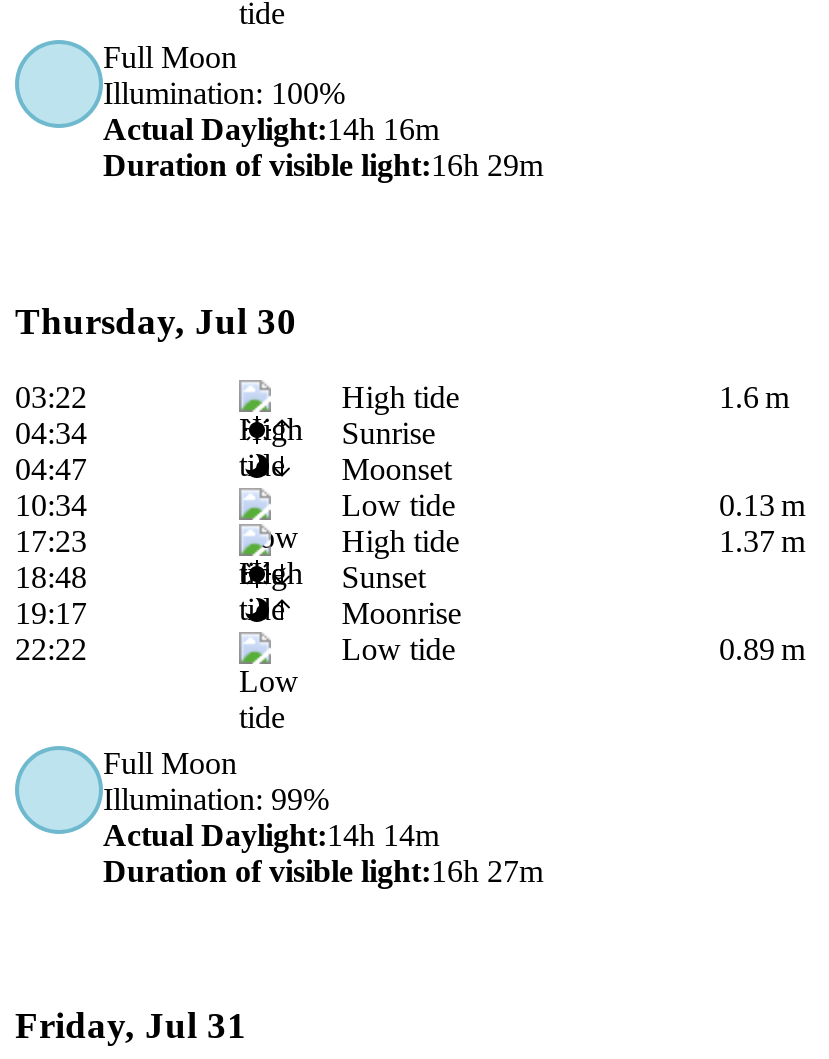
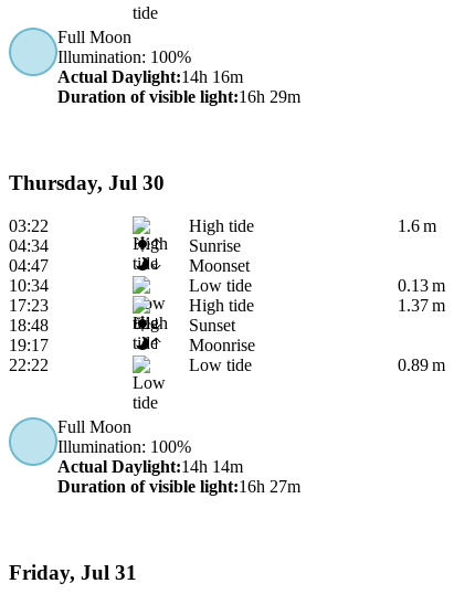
- Illumination: 99%
+ Illumination: 100%
